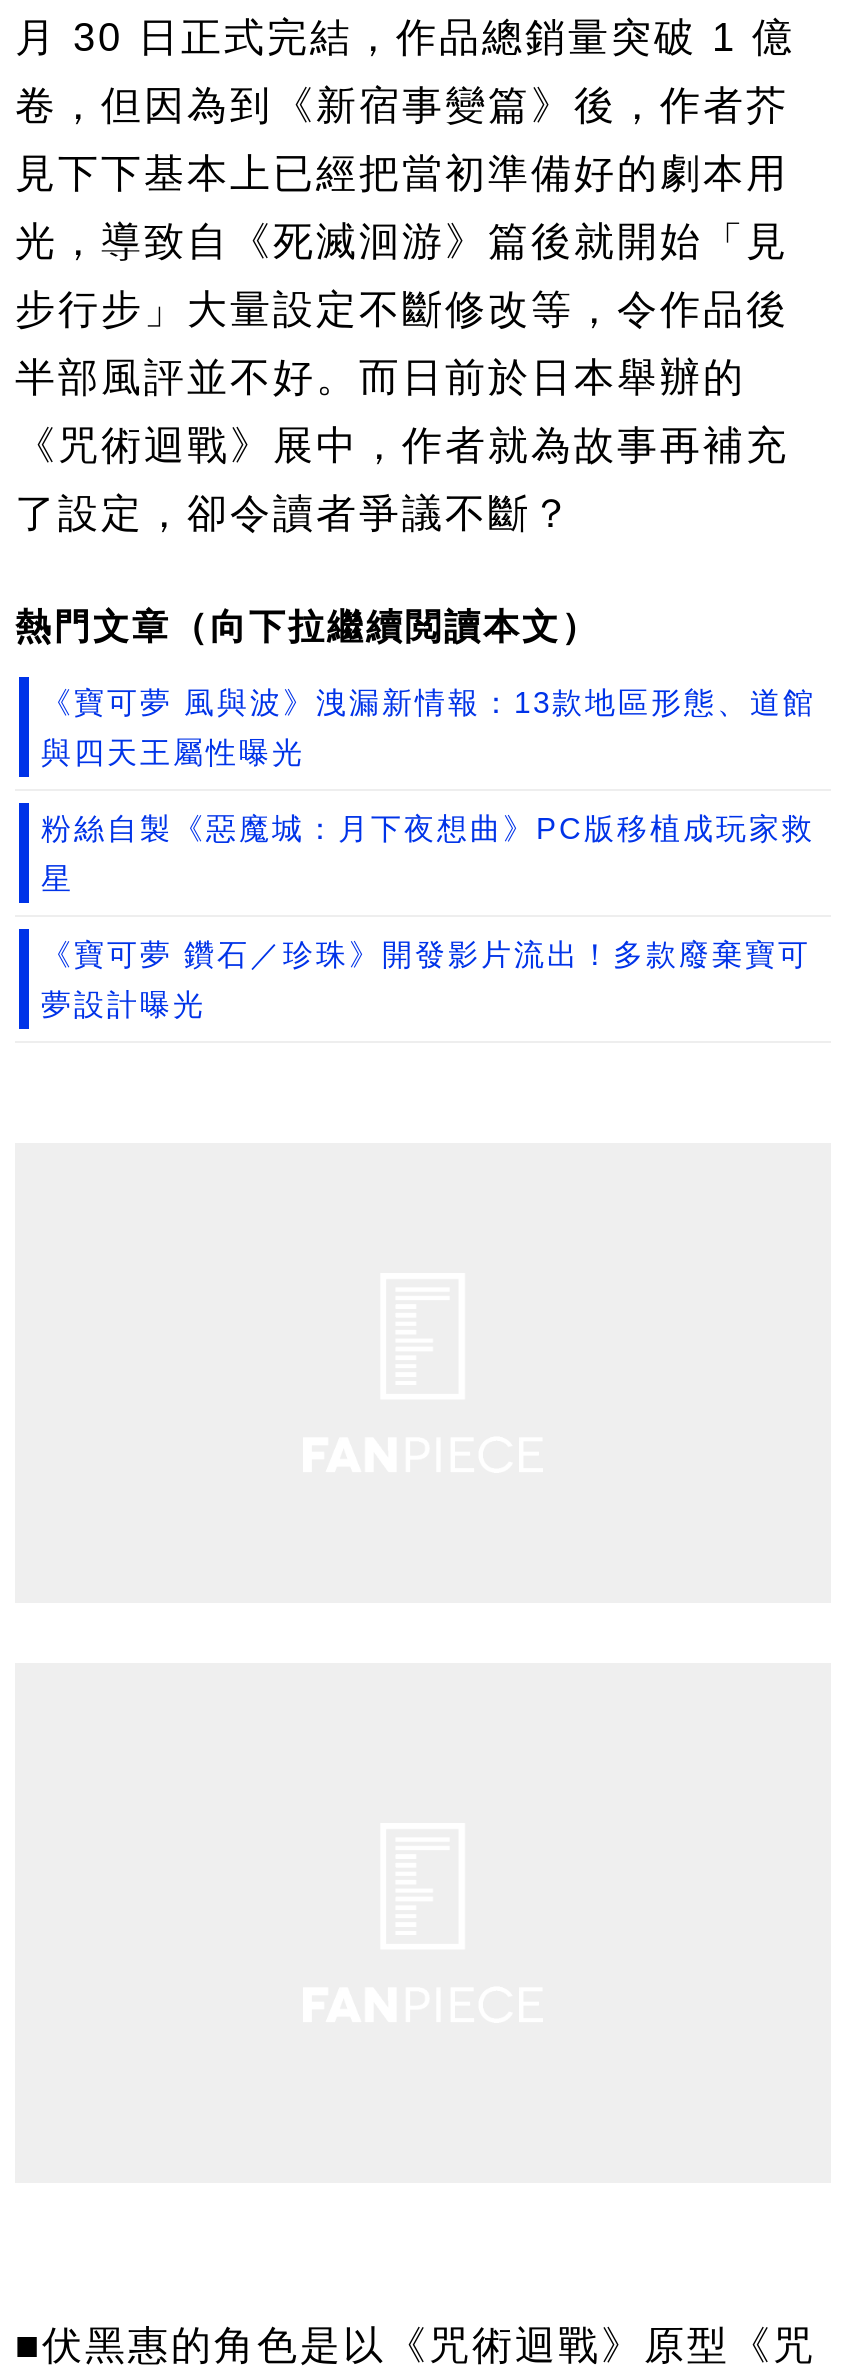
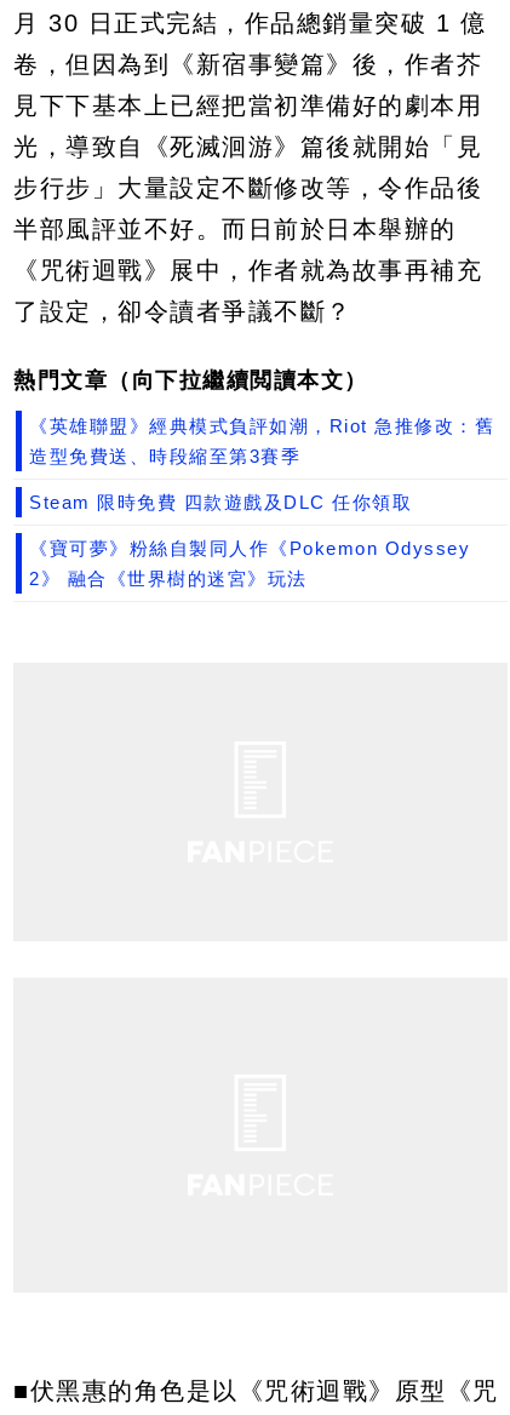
- 《寶可夢 風與波》洩漏新情報：13款地區形態、道館
- 與四天王屬性曝光
- 粉絲自製《惡魔城：月下夜想曲》PC版移植成玩家救
- 星
- 《寶可夢 鑽石／珍珠》開發影片流出！多款廢棄寶可
- 夢設計曝光
+ 《英雄聯盟》經典模式負評如潮，Riot 急推修改：舊
+ 造型免費送、時段縮至第3賽季
+ Steam 限時免費 四款遊戲及DLC 任你領取
+ 《寶可夢》粉絲自製同人作《Pokemon Odyssey
+ 2》 融合《世界樹的迷宮》玩法
